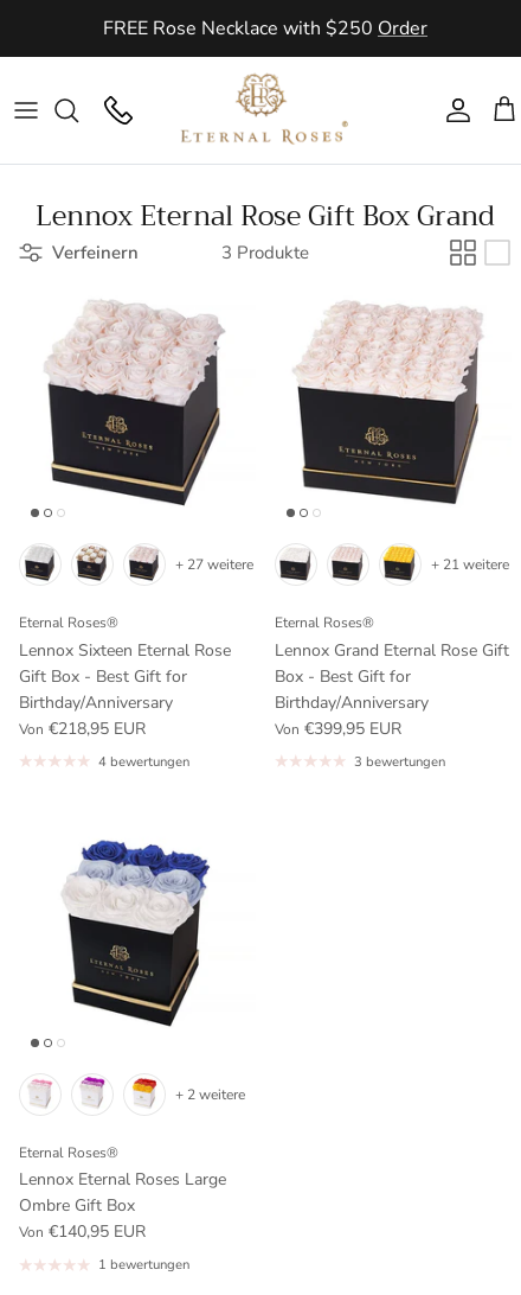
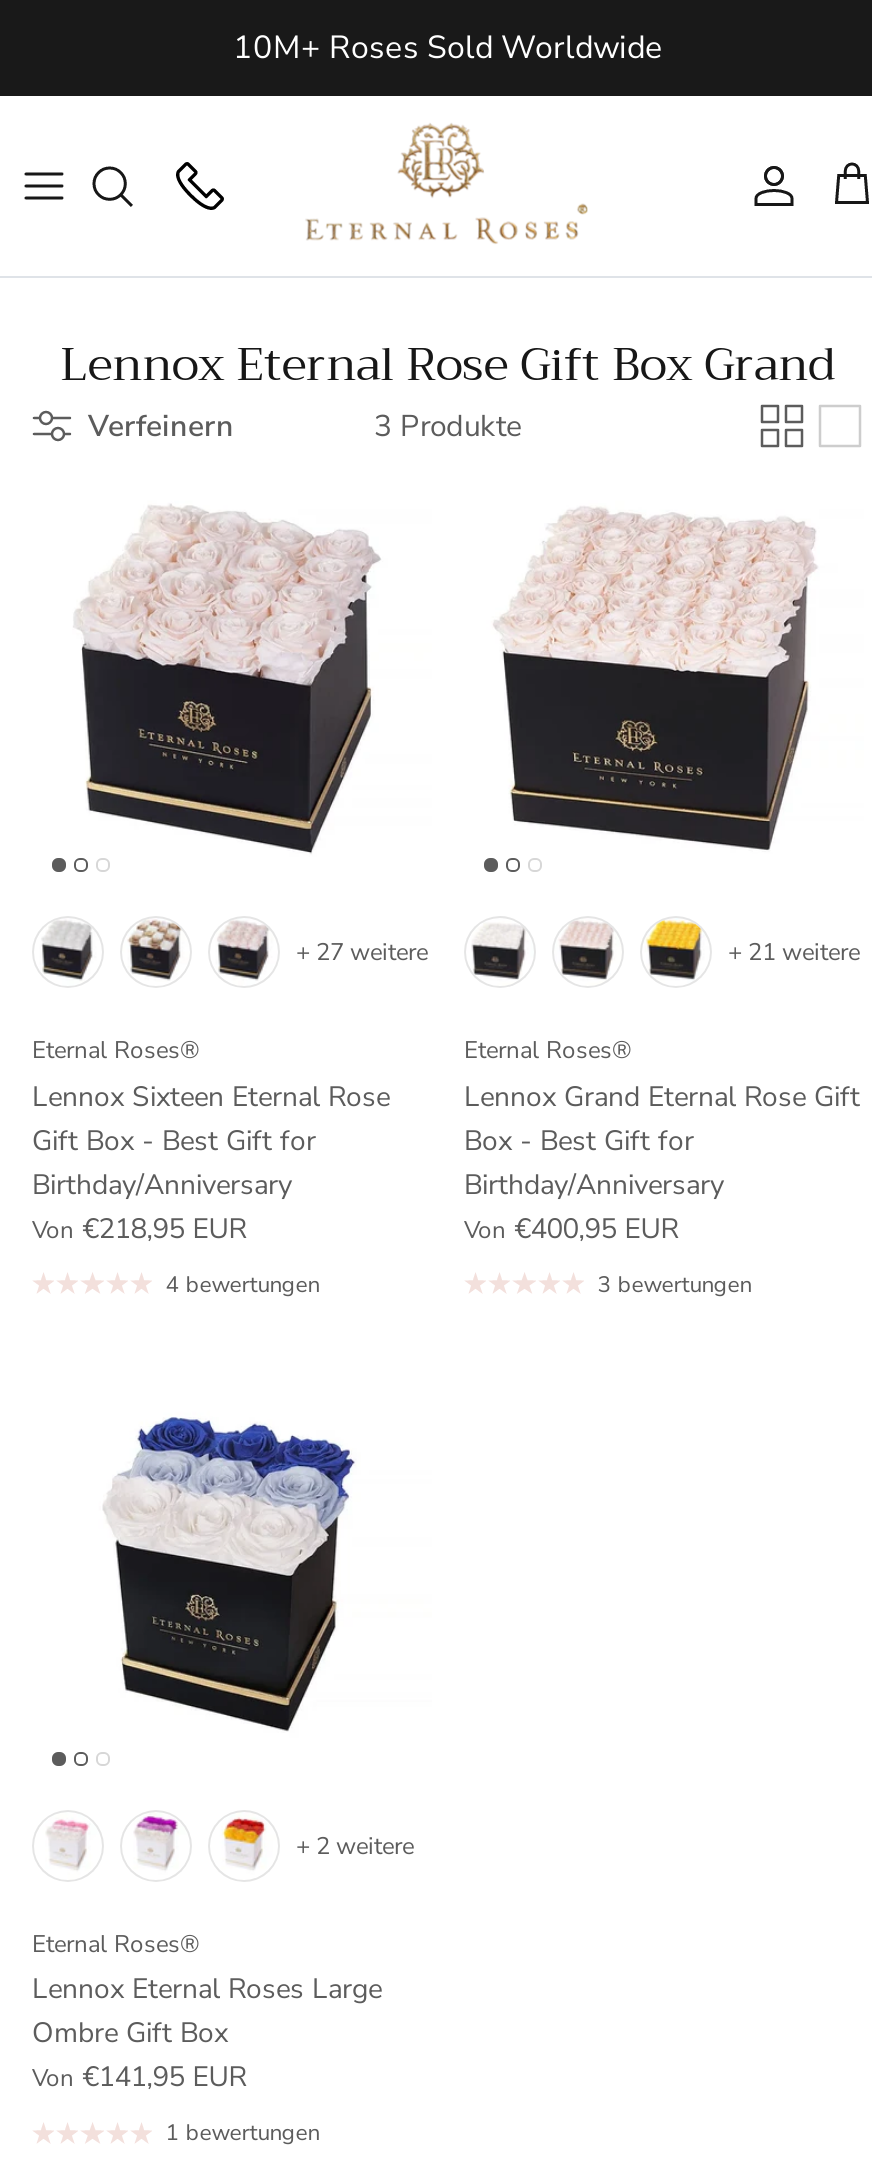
- FREE Rose Necklace with $250 Order
+ 10M+ Roses Sold Worldwide

- Von €399,95 EUR
+ Von €400,95 EUR

- Von €140,95 EUR
+ Von €141,95 EUR
